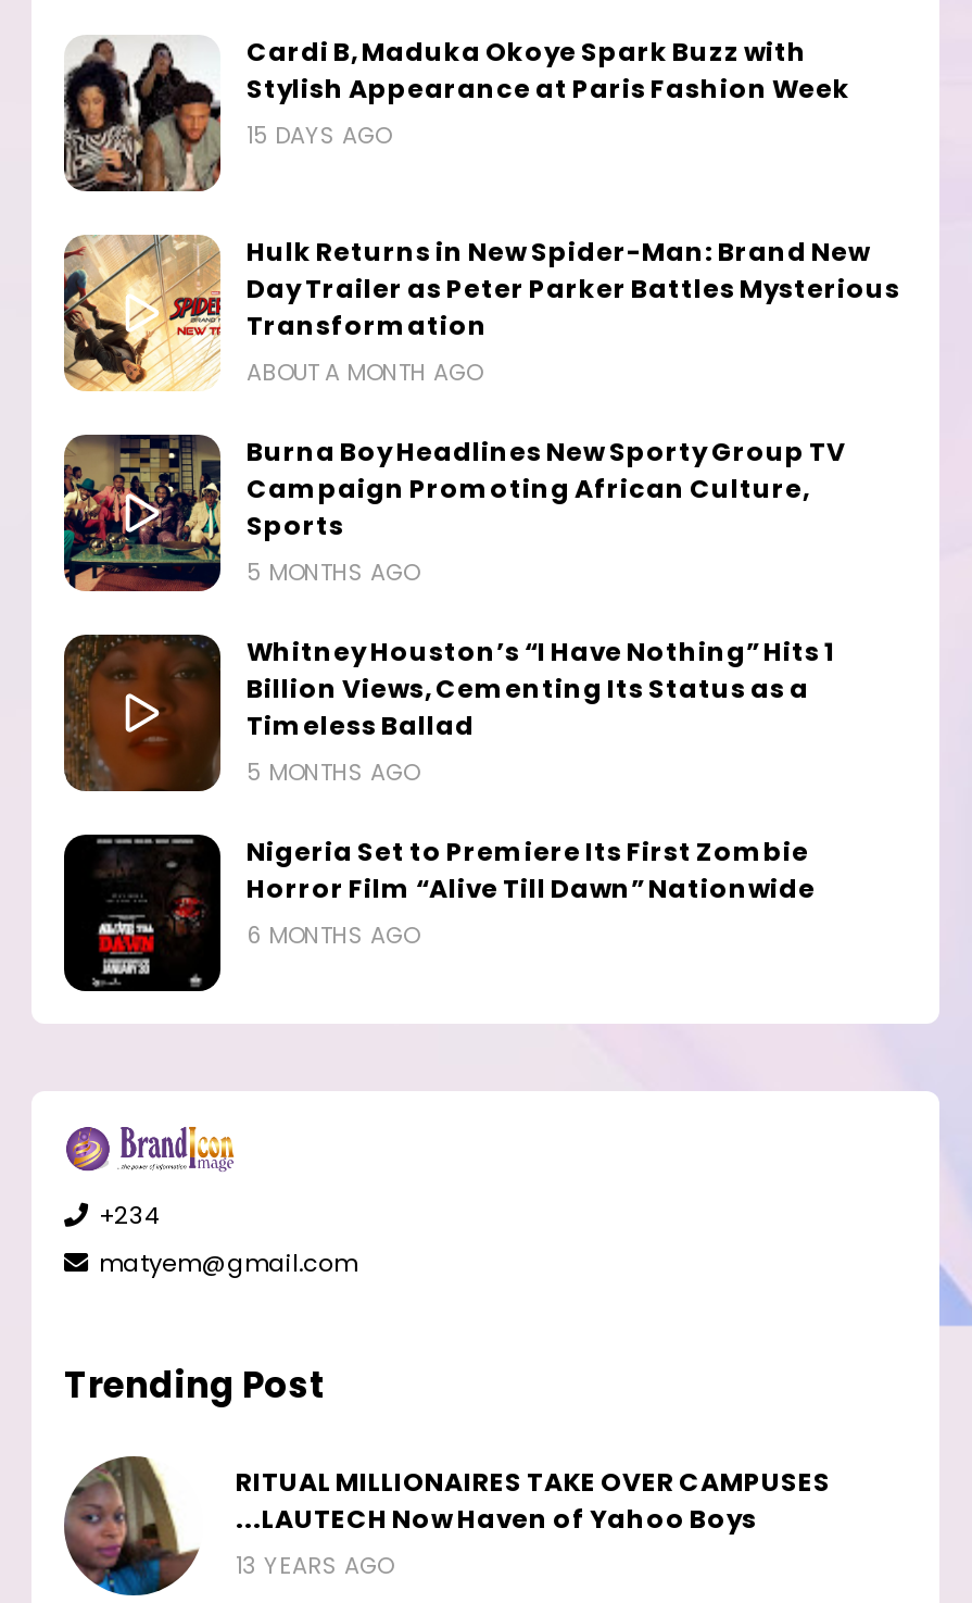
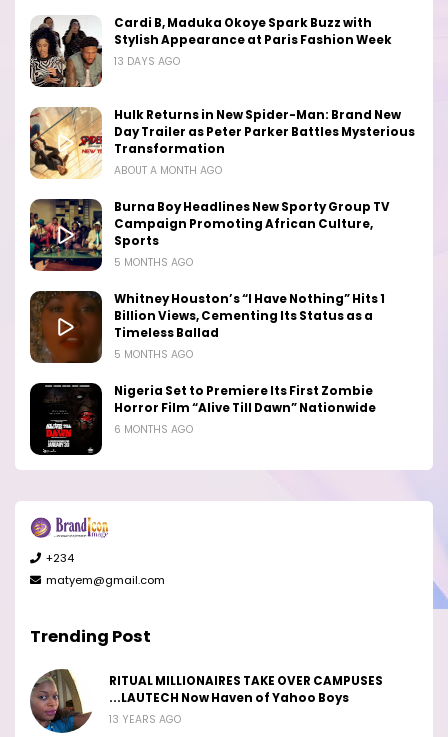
- 15 DAYS AGO
+ 13 DAYS AGO
